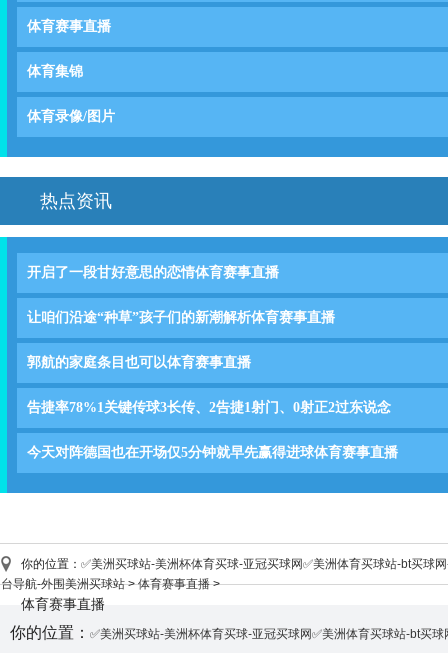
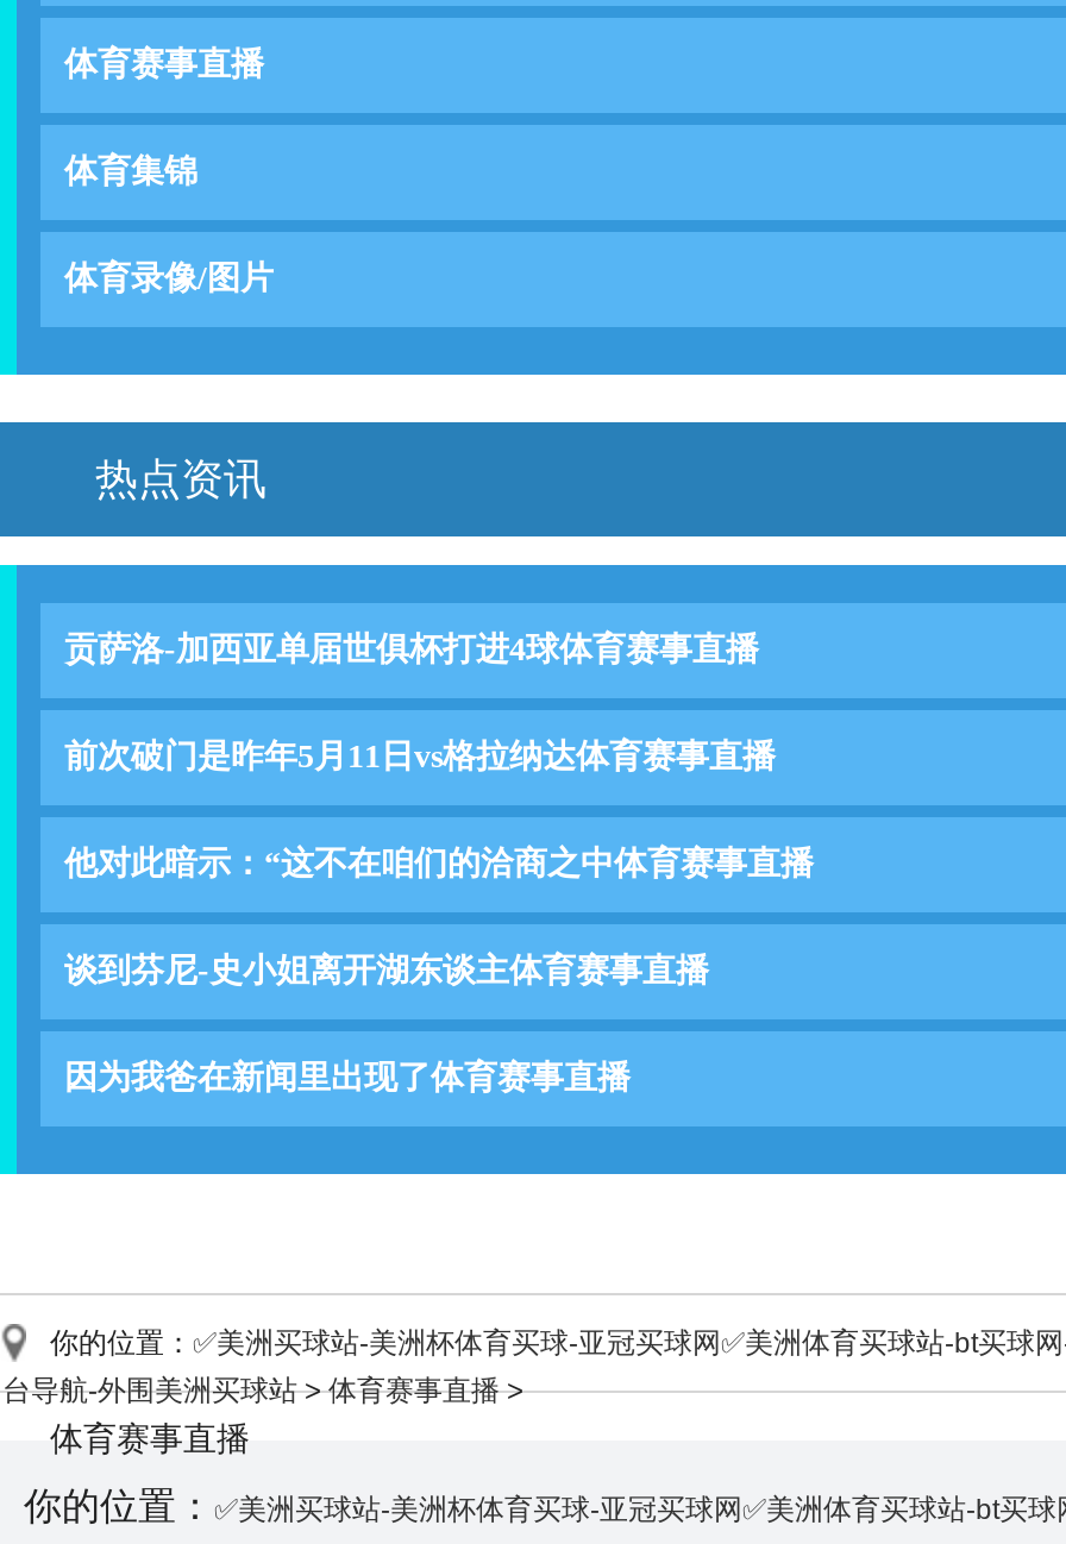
- 开启了一段甘好意思的恋情体育赛事直播
+ 贡萨洛-加西亚单届世俱杯打进4球体育赛事直播

- 让咱们沿途“种草”孩子们的新潮解析体育赛事直播
+ 前次破门是昨年5月11日vs格拉纳达体育赛事直播

- 郭航的家庭条目也可以体育赛事直播
+ 他对此暗示：“这不在咱们的洽商之中体育赛事直播

- 告捷率78%1关键传球3长传、2告捷1射门、0射正2过东说念
+ 谈到芬尼-史小姐离开湖东谈主体育赛事直播

- 今天对阵德国也在开场仅5分钟就早先赢得进球体育赛事直播
+ 因为我爸在新闻里出现了体育赛事直播
